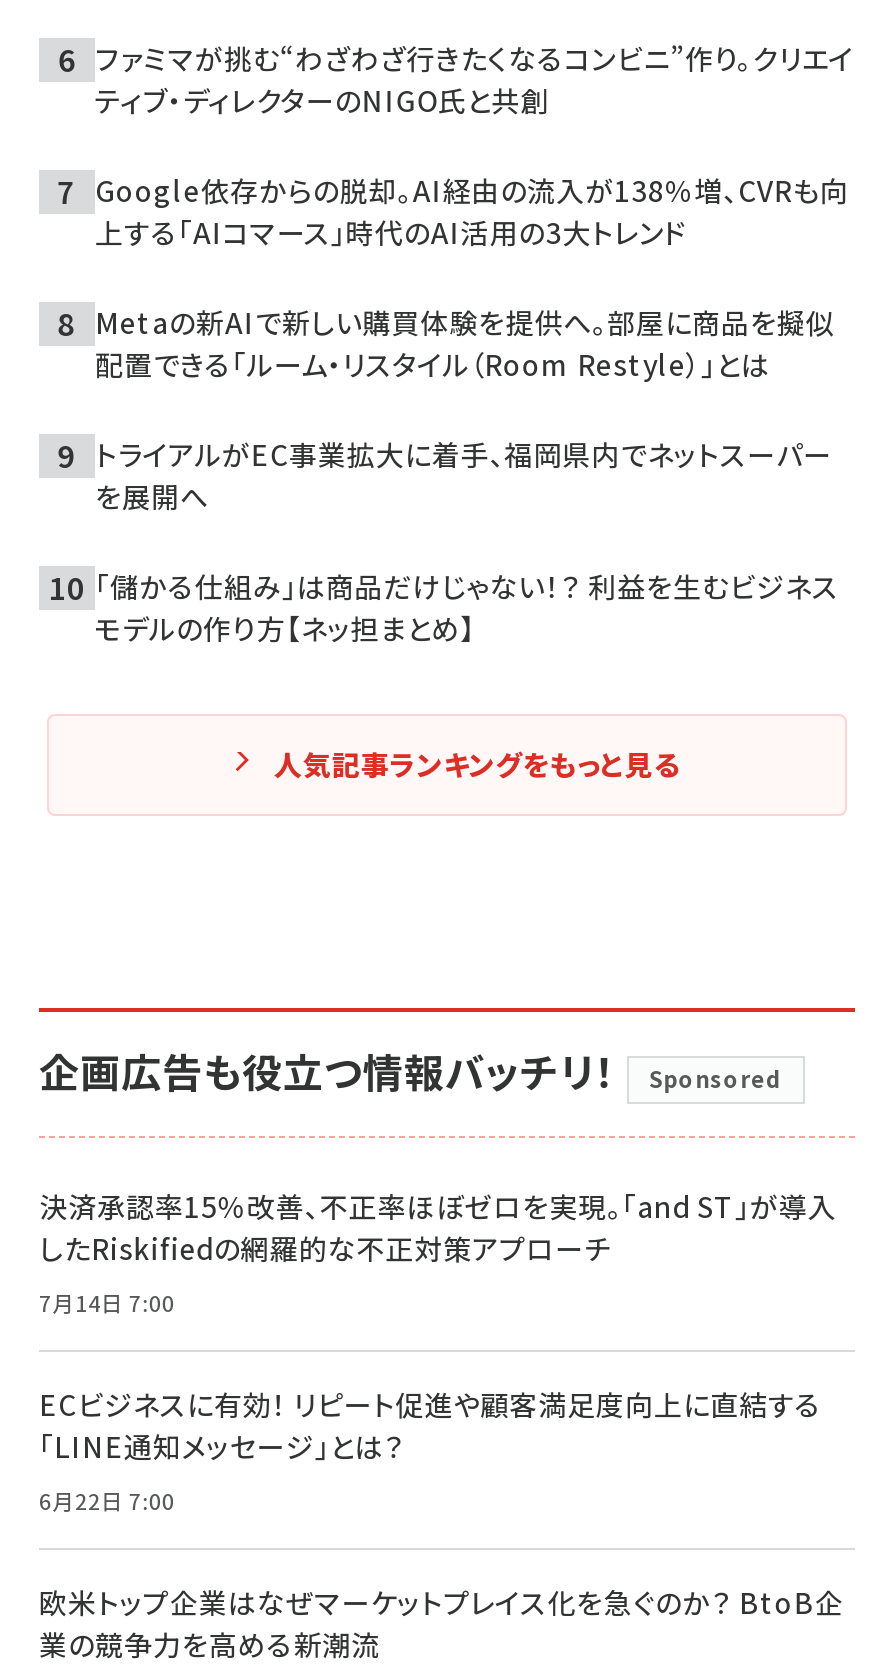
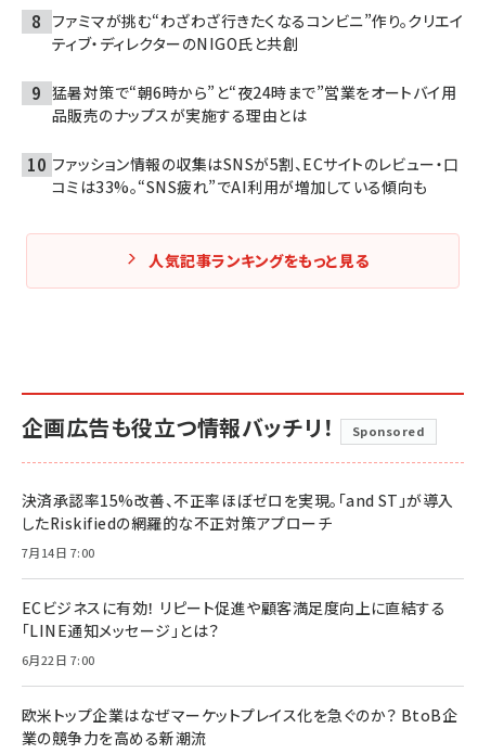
- Google依存からの脱却。AI経由の流入が138%増、CVRも向
- 上する「AIコマース」時代のAI活用の3大トレンド
- Metaの新AIで新しい購買体験を提供へ。部屋に商品を擬似
- 配置できる「ルーム・リスタイル（Room Restyle）」とは
- トライアルがEC事業拡大に着手、福岡県内でネットスーパー
- を展開へ
- 「儲かる仕組み」は商品だけじゃない！？ 利益を生むビジネス
- モデルの作り方【ネッ担まとめ】
+ 猛暑対策で“朝6時から”と“夜24時まで”営業をオートバイ用
+ 品販売のナップスが実施する理由とは
+ ファッション情報の収集はSNSが5割、ECサイトのレビュー・口
+ コミは33%。“SNS疲れ”でAI利用が増加している傾向も
